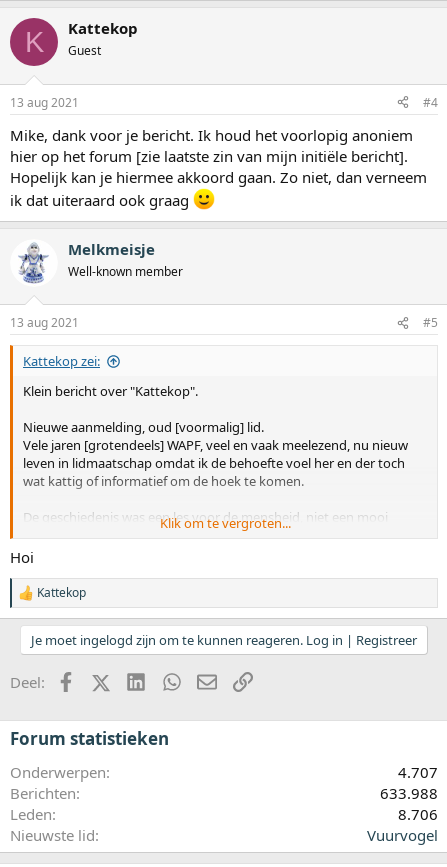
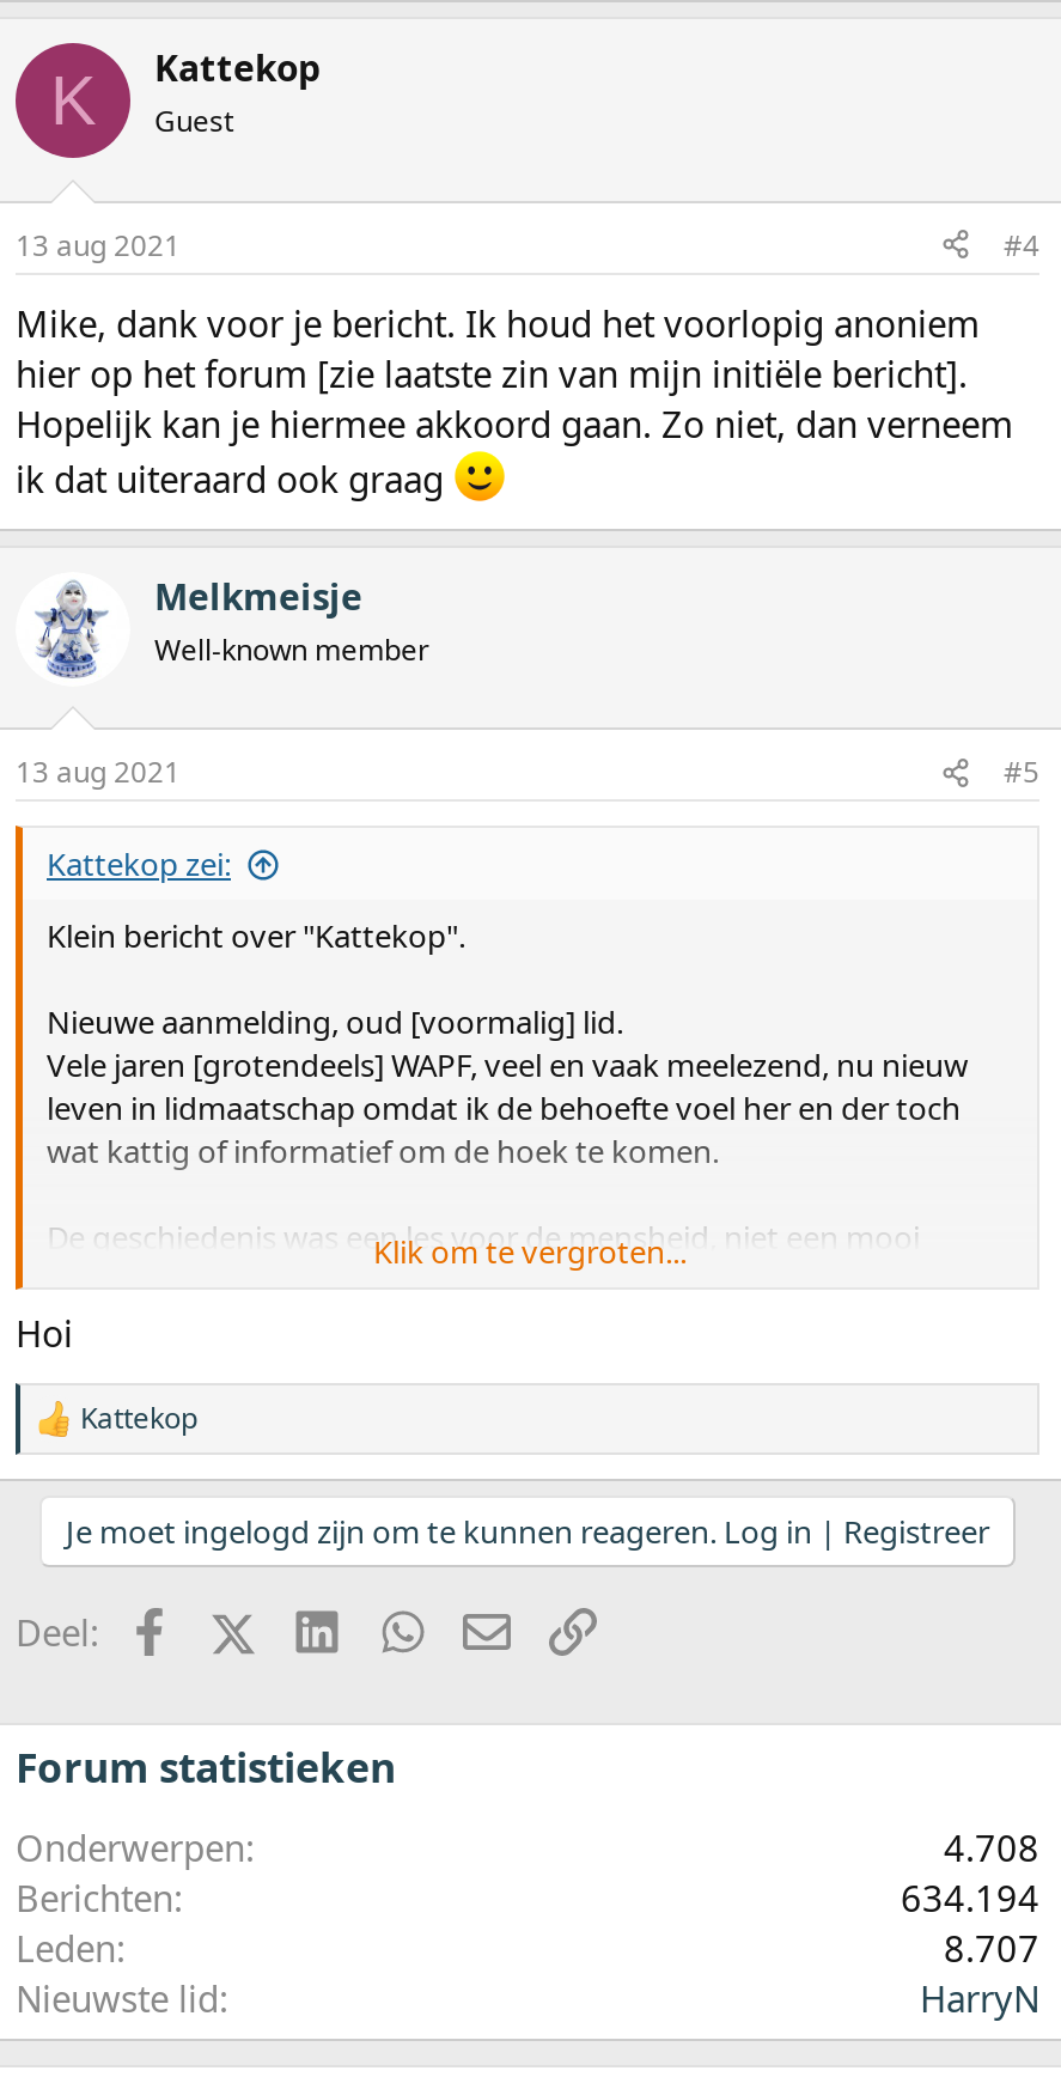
- 4.707
+ 4.708

- 633.988
+ 634.194

- 8.706
+ 8.707

- Vuurvogel
+ HarryN
